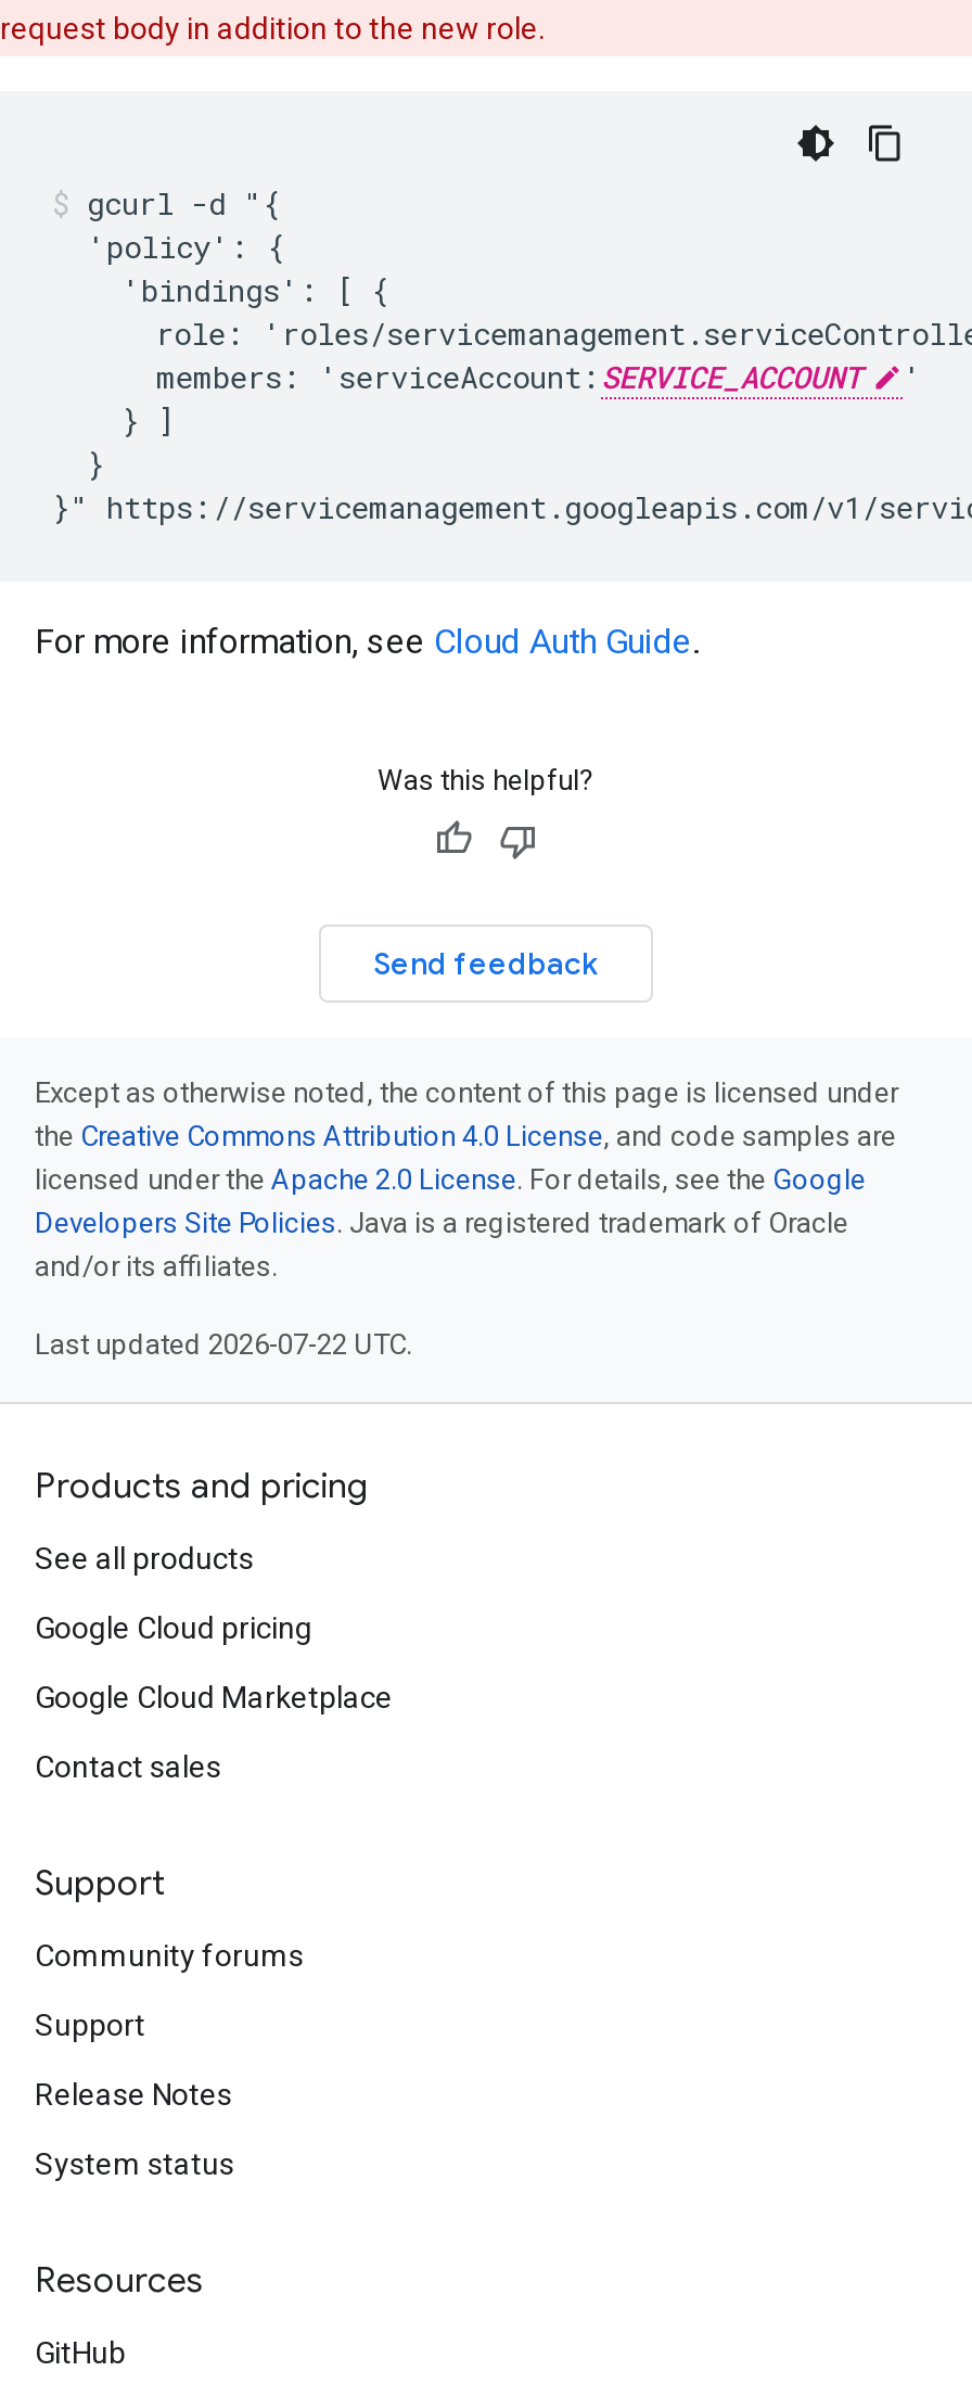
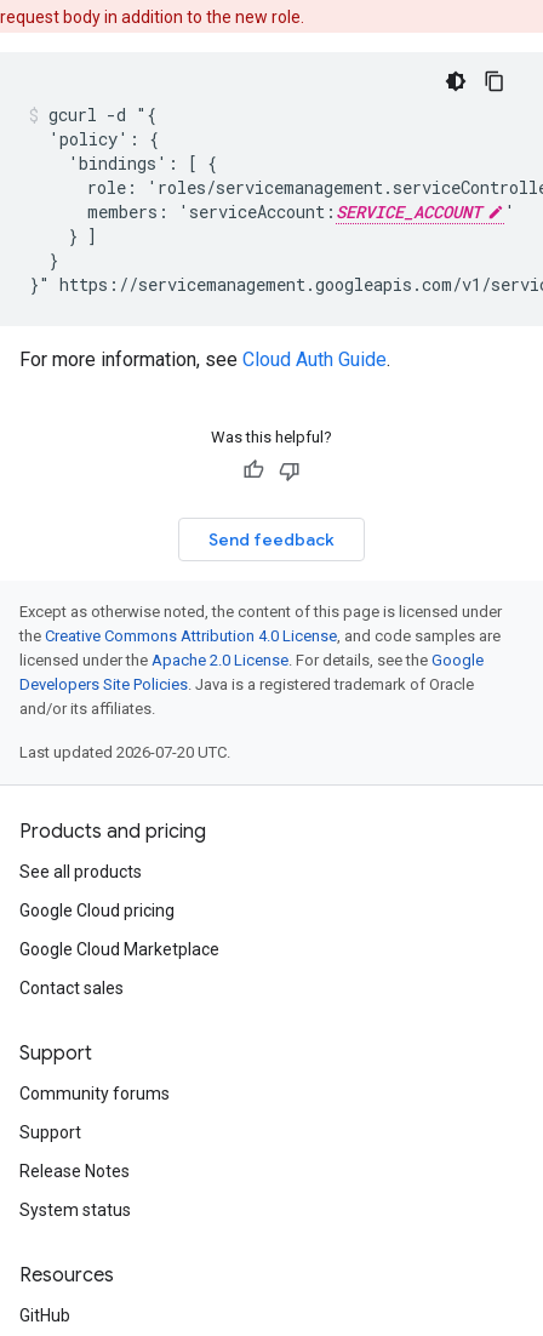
- Last updated 2026-07-22 UTC.
+ Last updated 2026-07-20 UTC.
